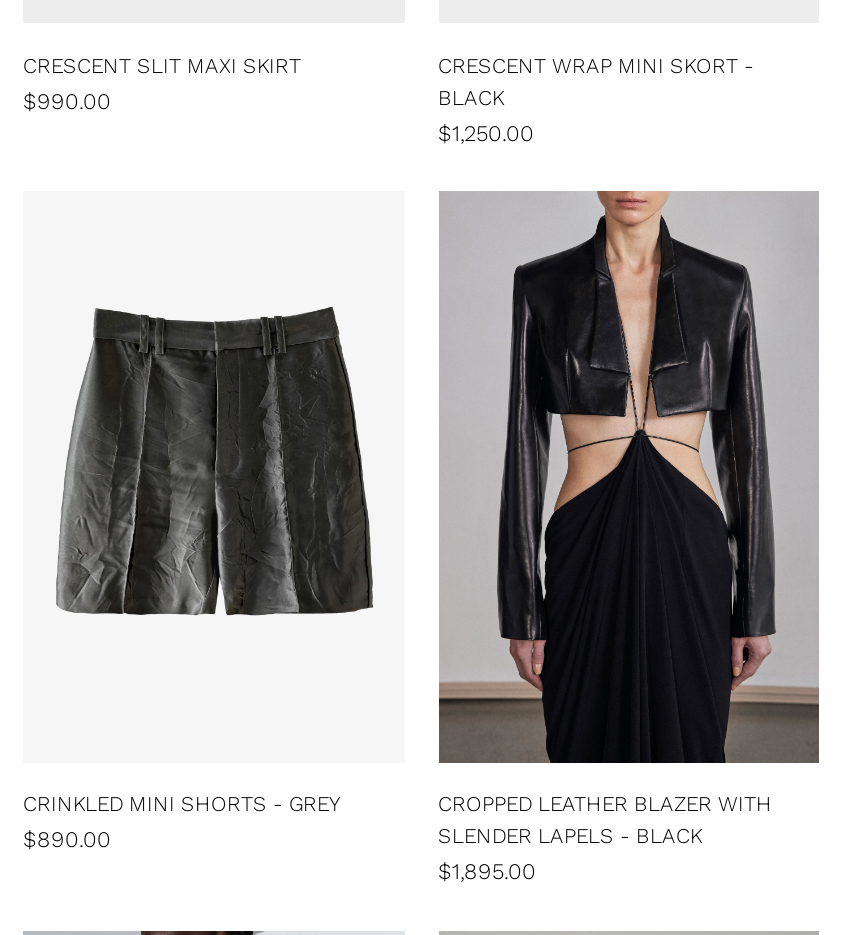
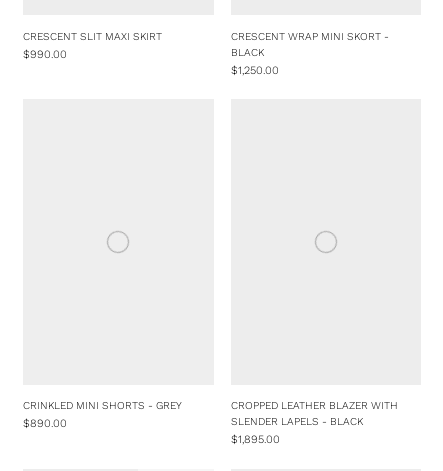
- [image]

- [image]
